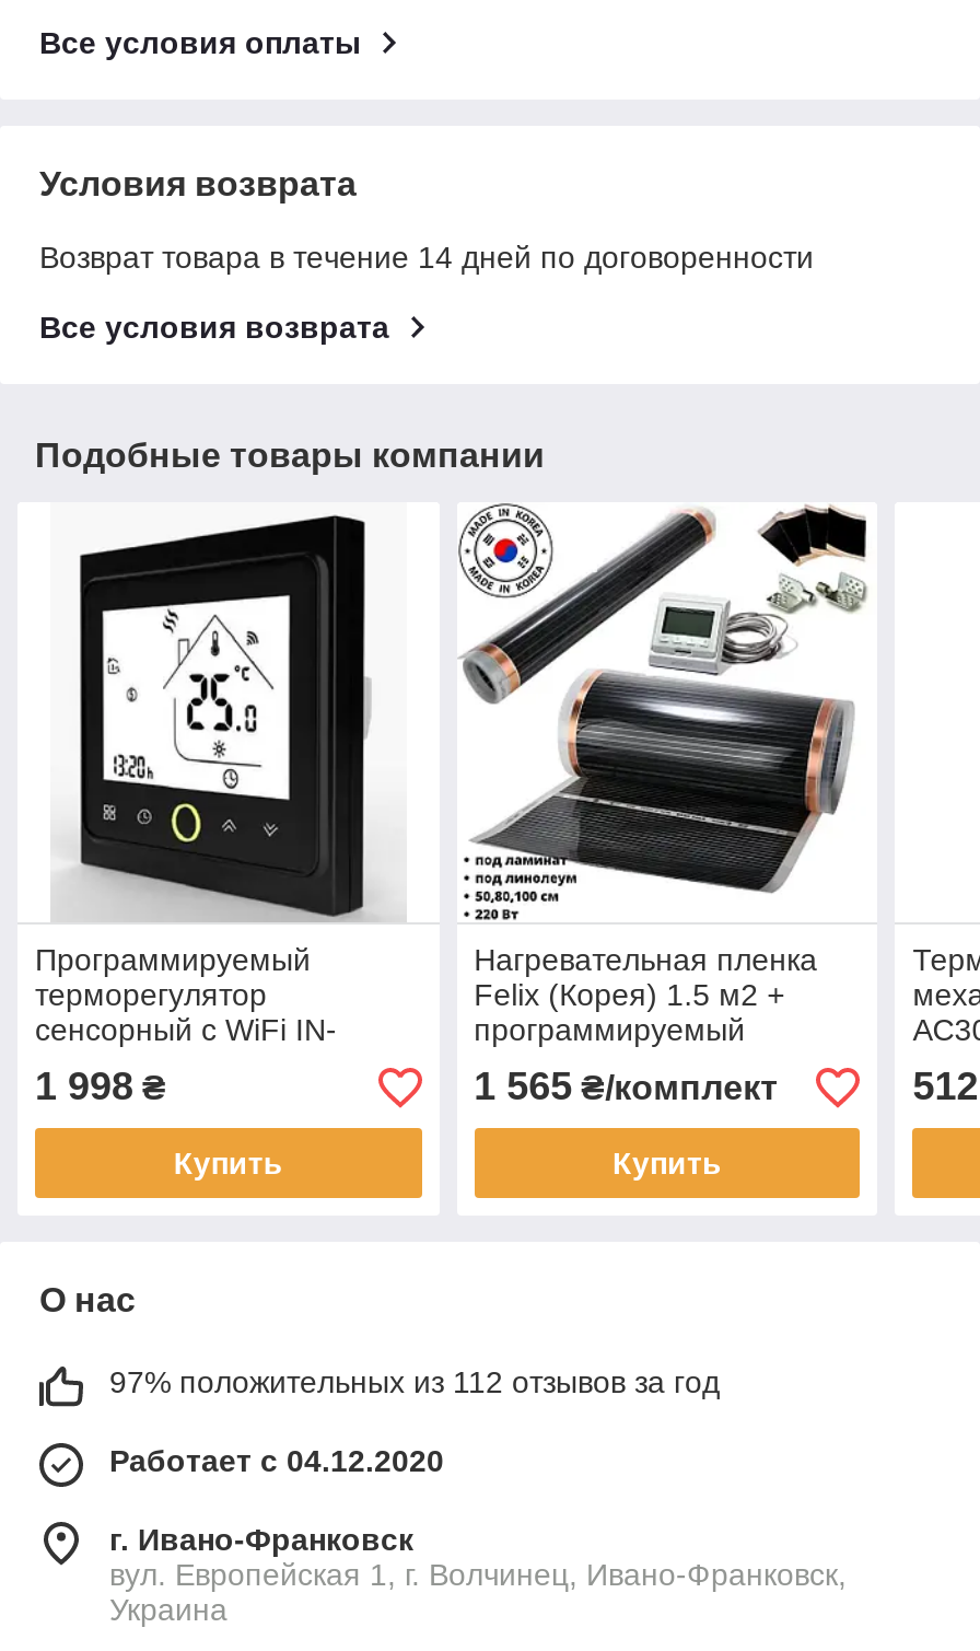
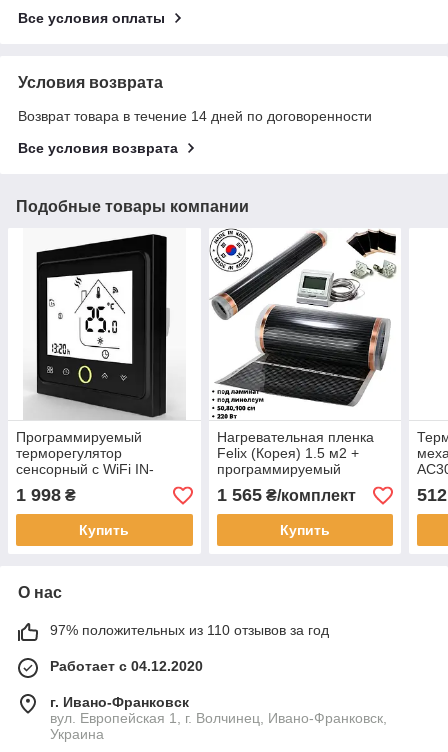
- 97% положительных из 112 отзывов за год
+ 97% положительных из 110 отзывов за год
